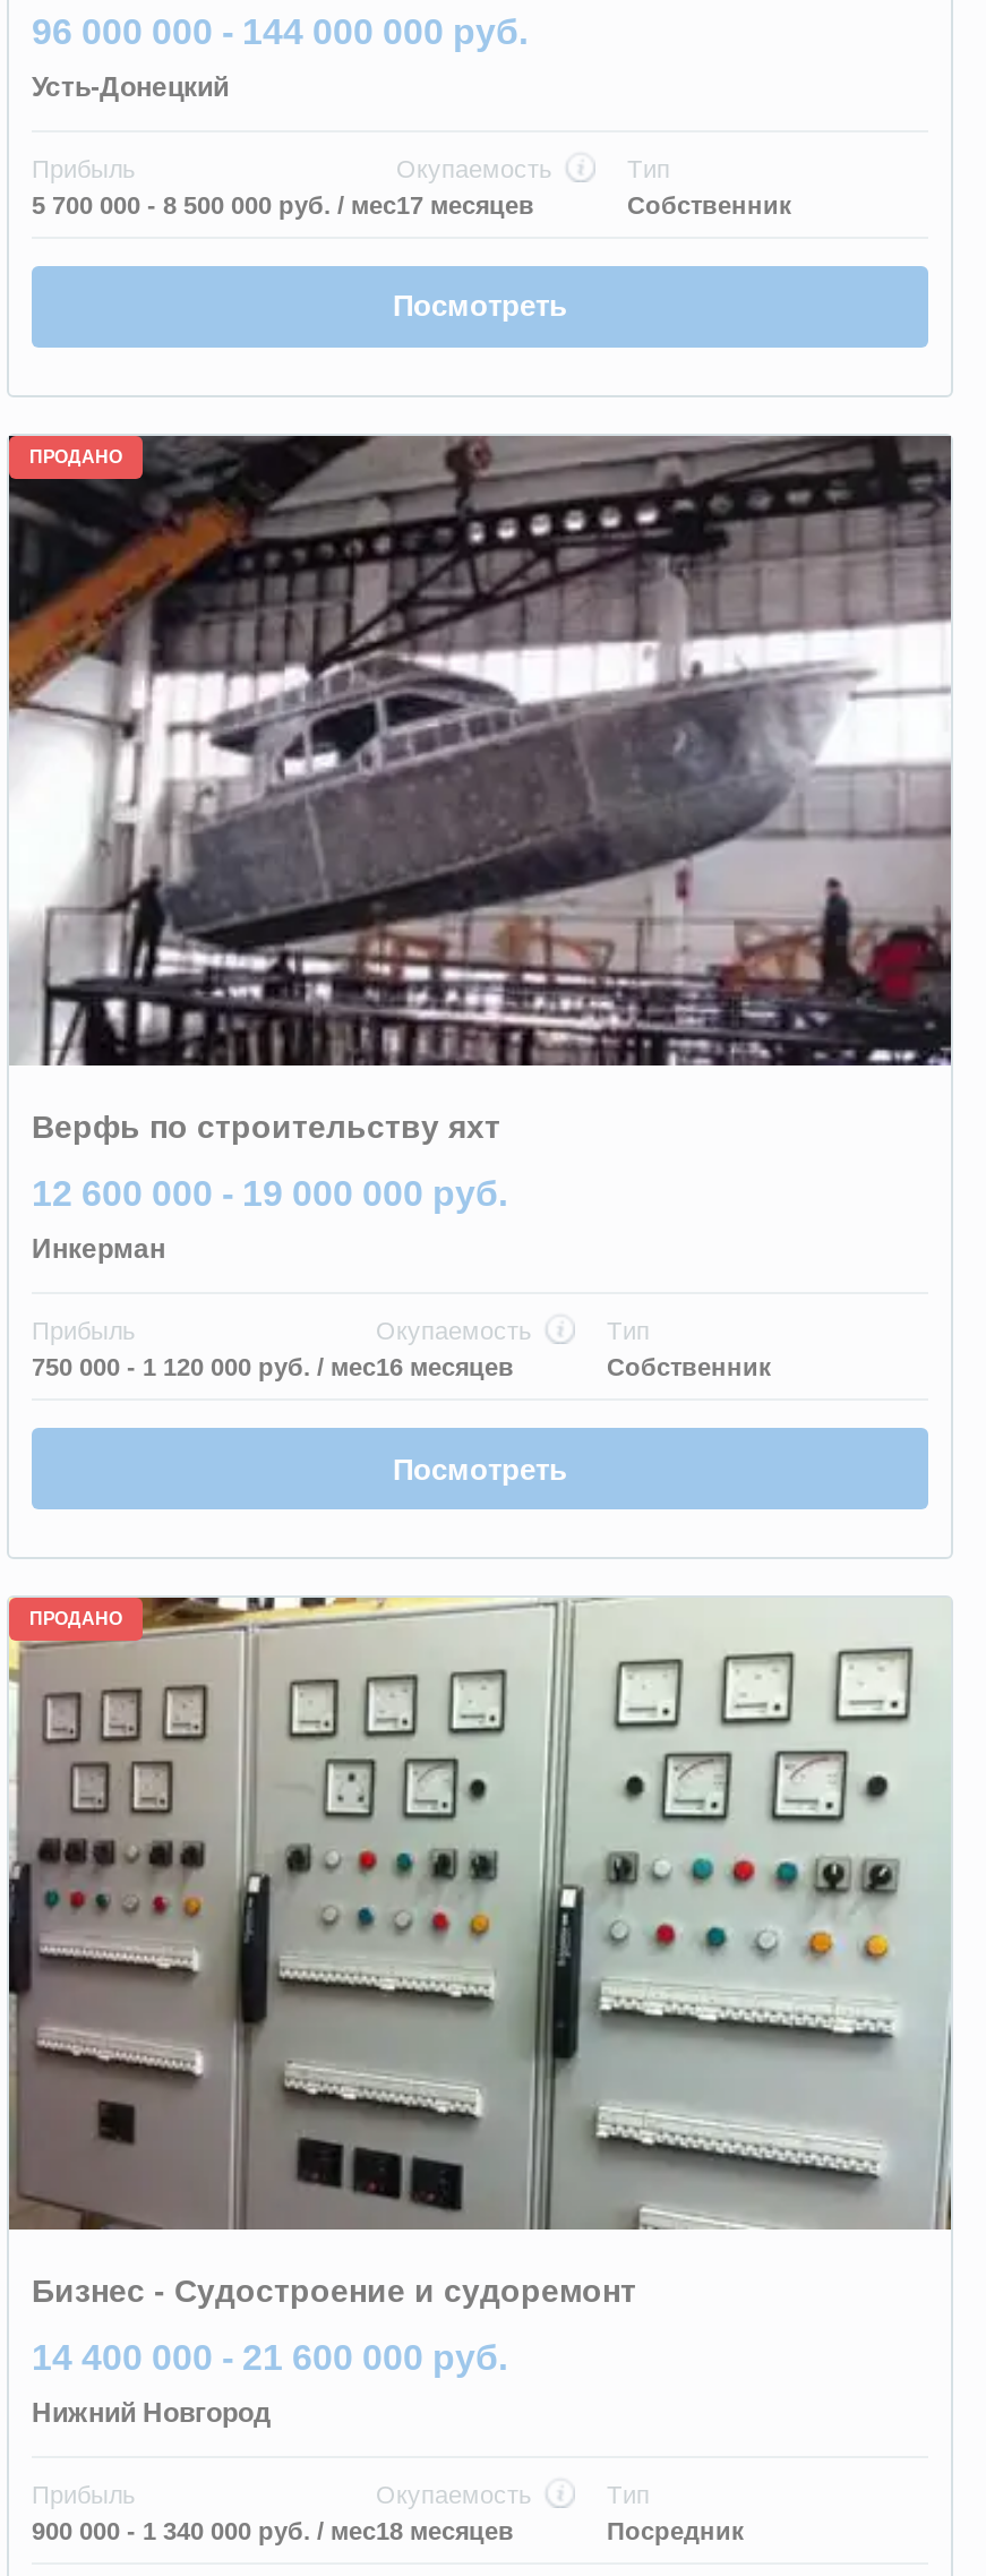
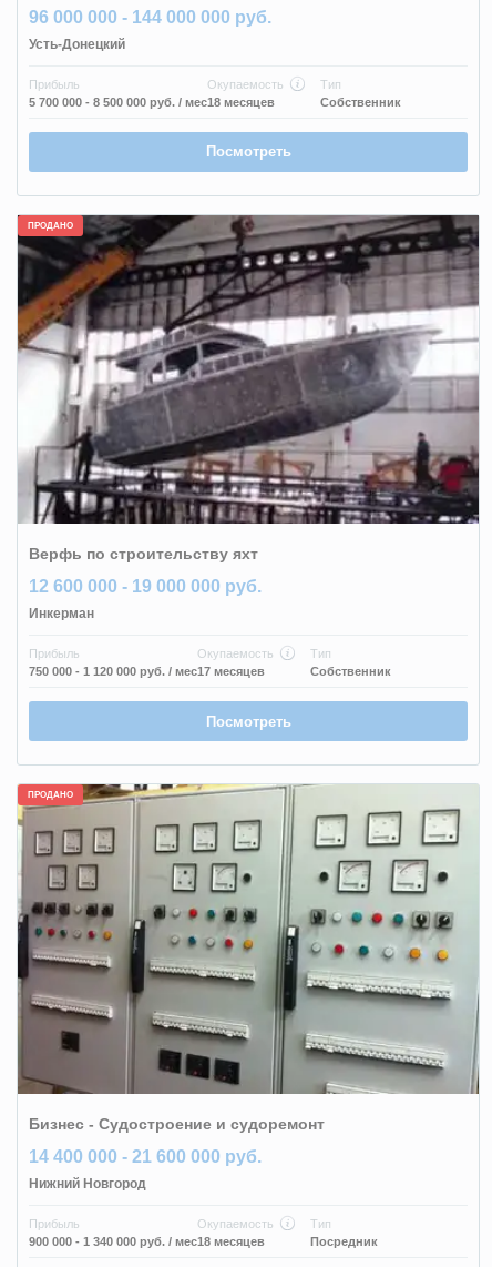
- 5 700 000 - 8 500 000 руб. / мес 17 месяцев
+ 5 700 000 - 8 500 000 руб. / мес 18 месяцев

- 750 000 - 1 120 000 руб. / мес 16 месяцев
+ 750 000 - 1 120 000 руб. / мес 17 месяцев
